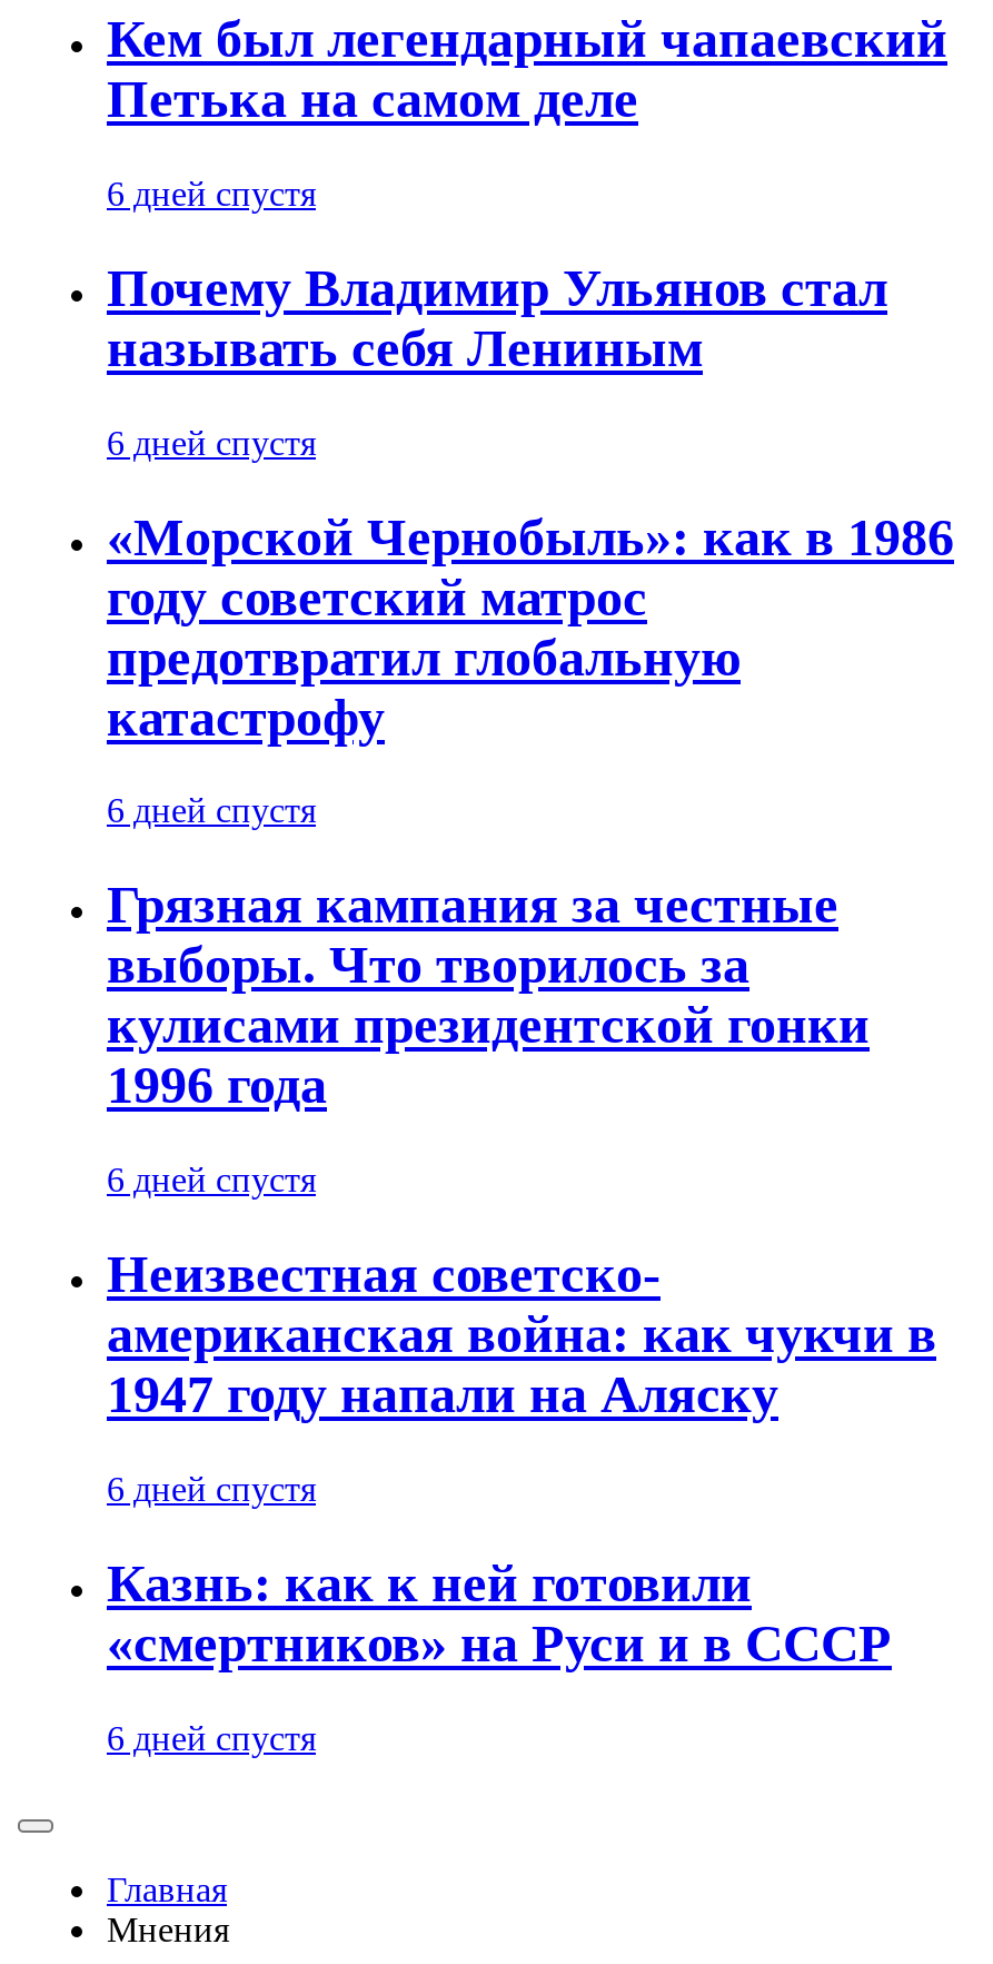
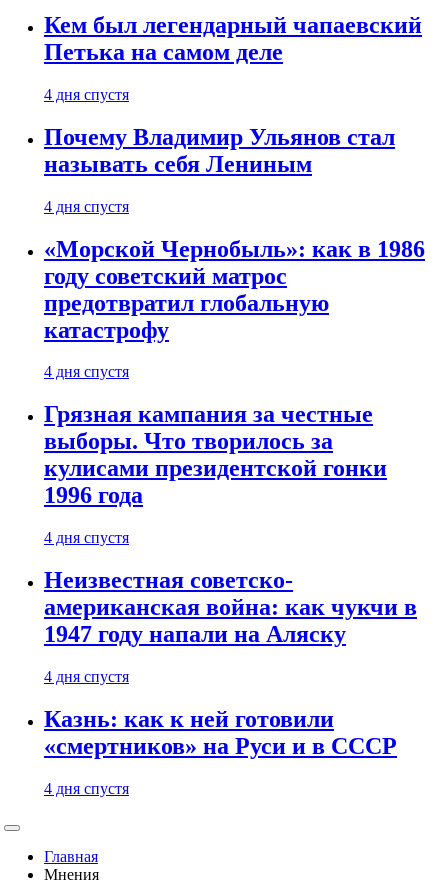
- 6 дней спустя
+ 4 дня спустя

- 6 дней спустя
+ 4 дня спустя

- 6 дней спустя
+ 4 дня спустя

- 6 дней спустя
+ 4 дня спустя

- 6 дней спустя
+ 4 дня спустя

- 6 дней спустя
+ 4 дня спустя
